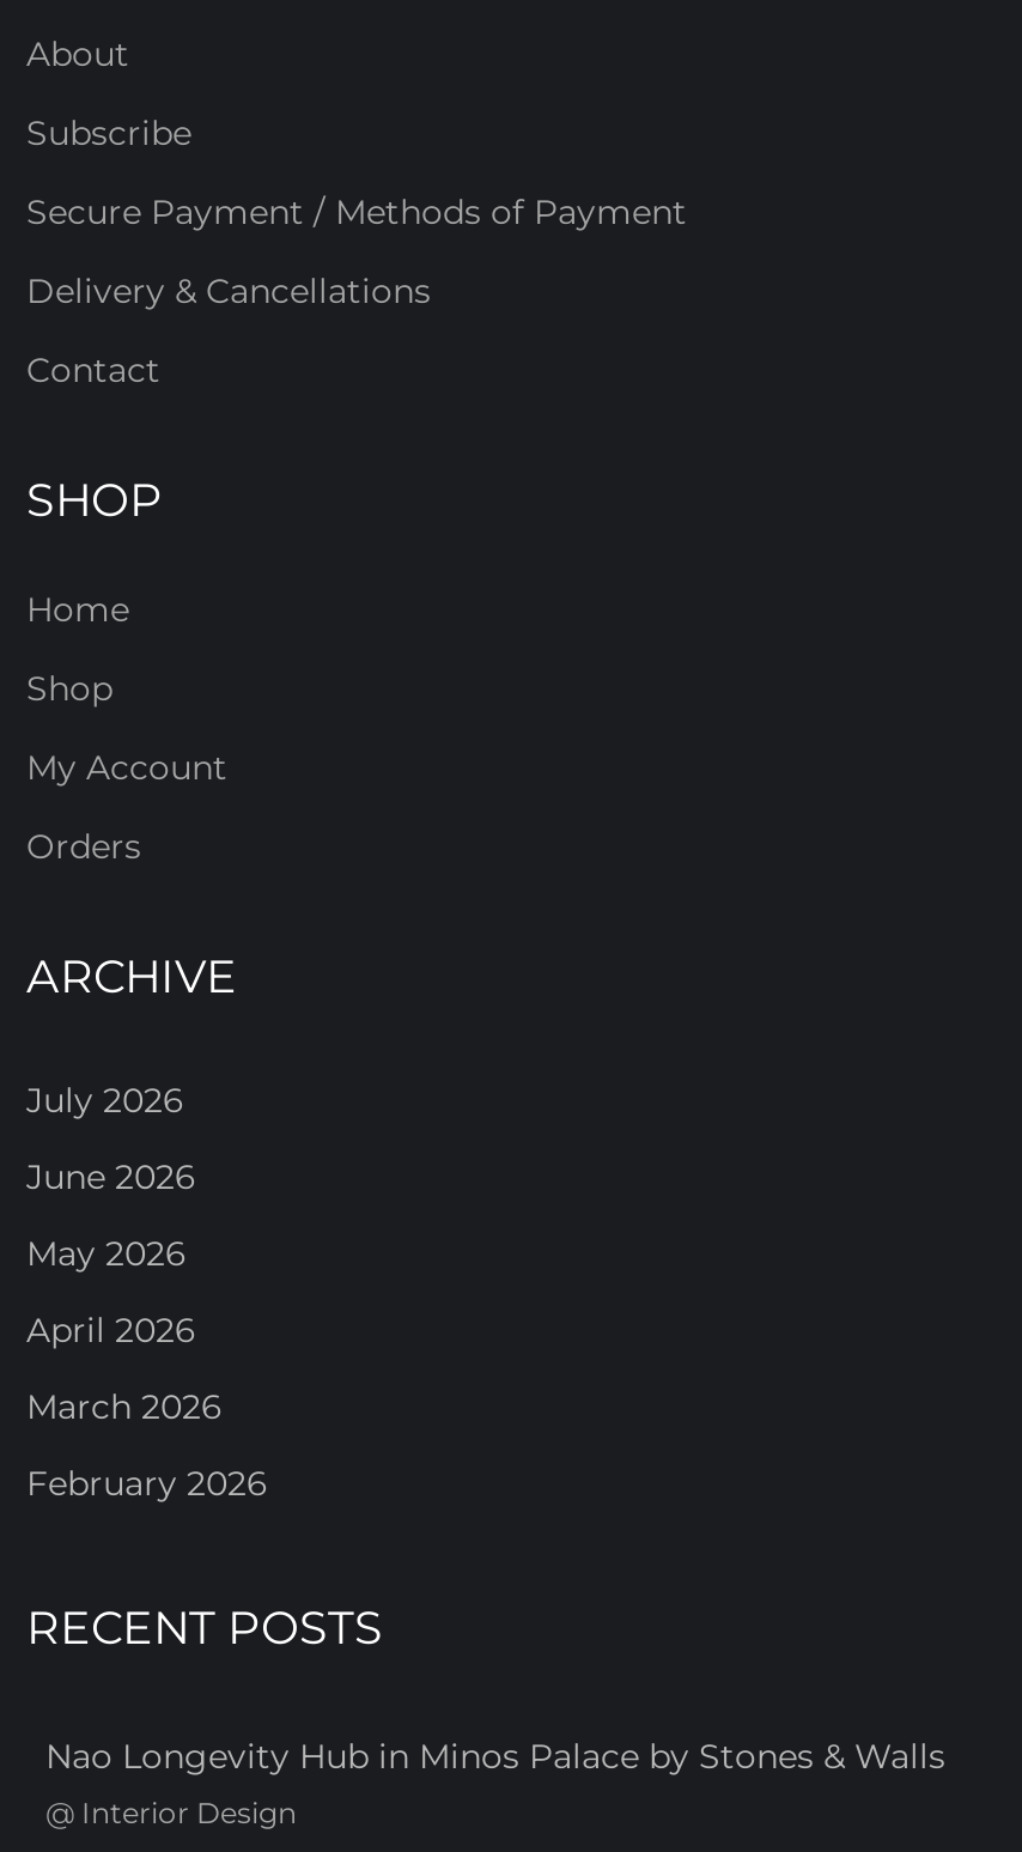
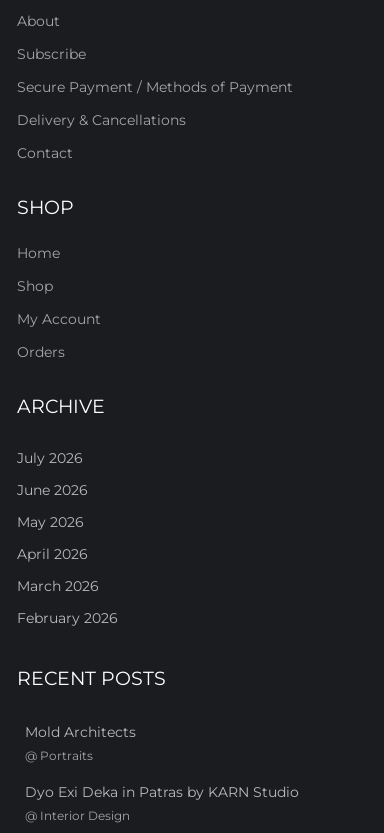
- Nao Longevity Hub in Minos Palace by Stones & Walls
+ Mold Architects
+ @ Portraits
+ Dyo Exi Deka in Patras by KARN Studio
